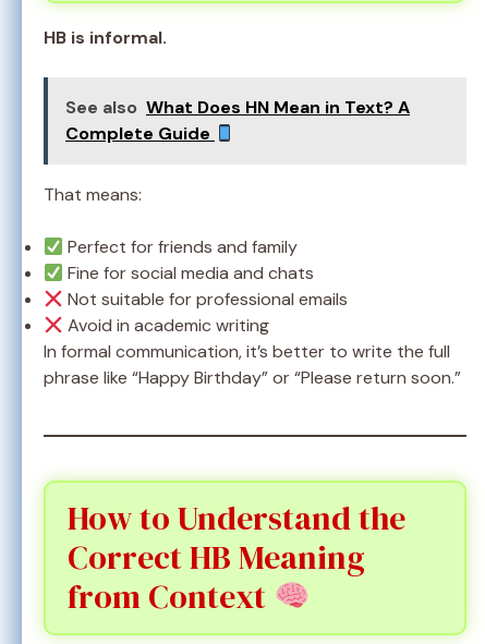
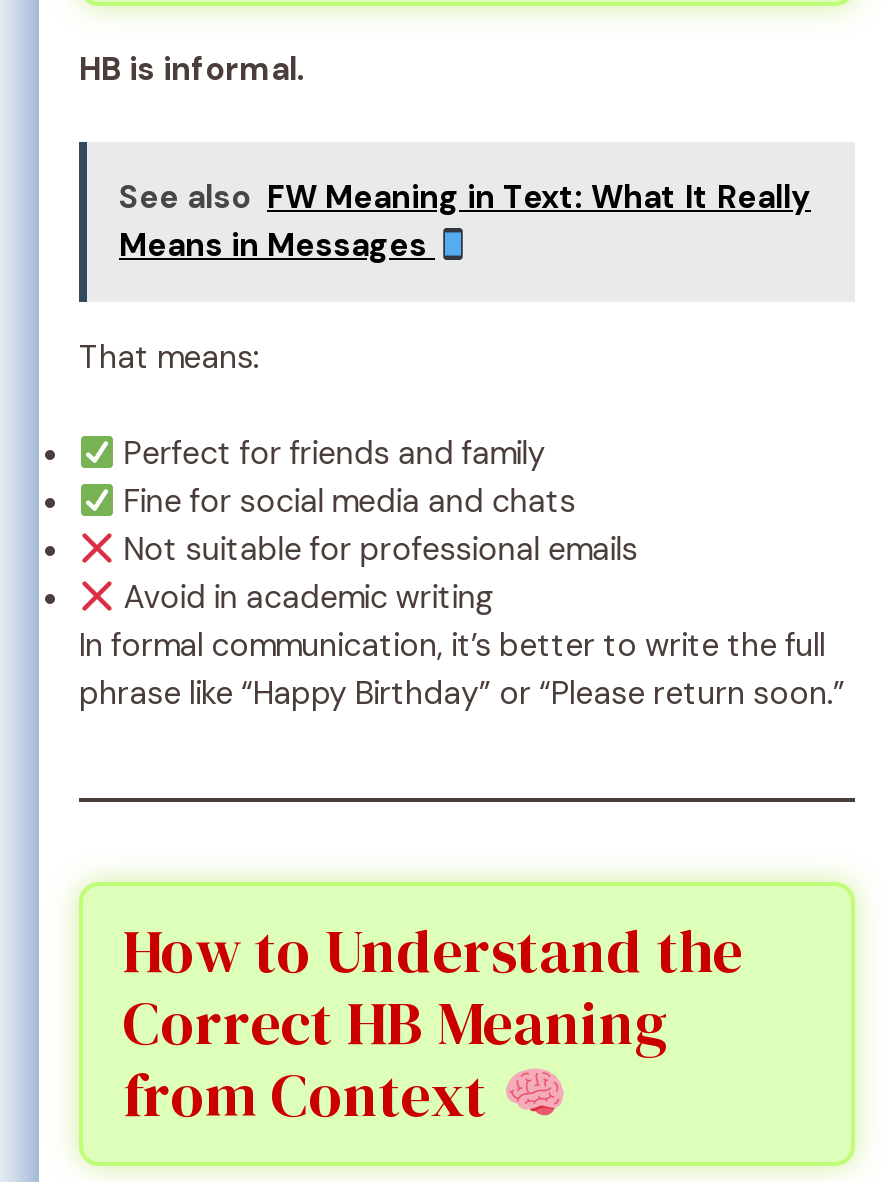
- See also What Does HN Mean in Text? A
- Complete Guide
+ See also FW Meaning in Text: What It Really
+ Means in Messages
